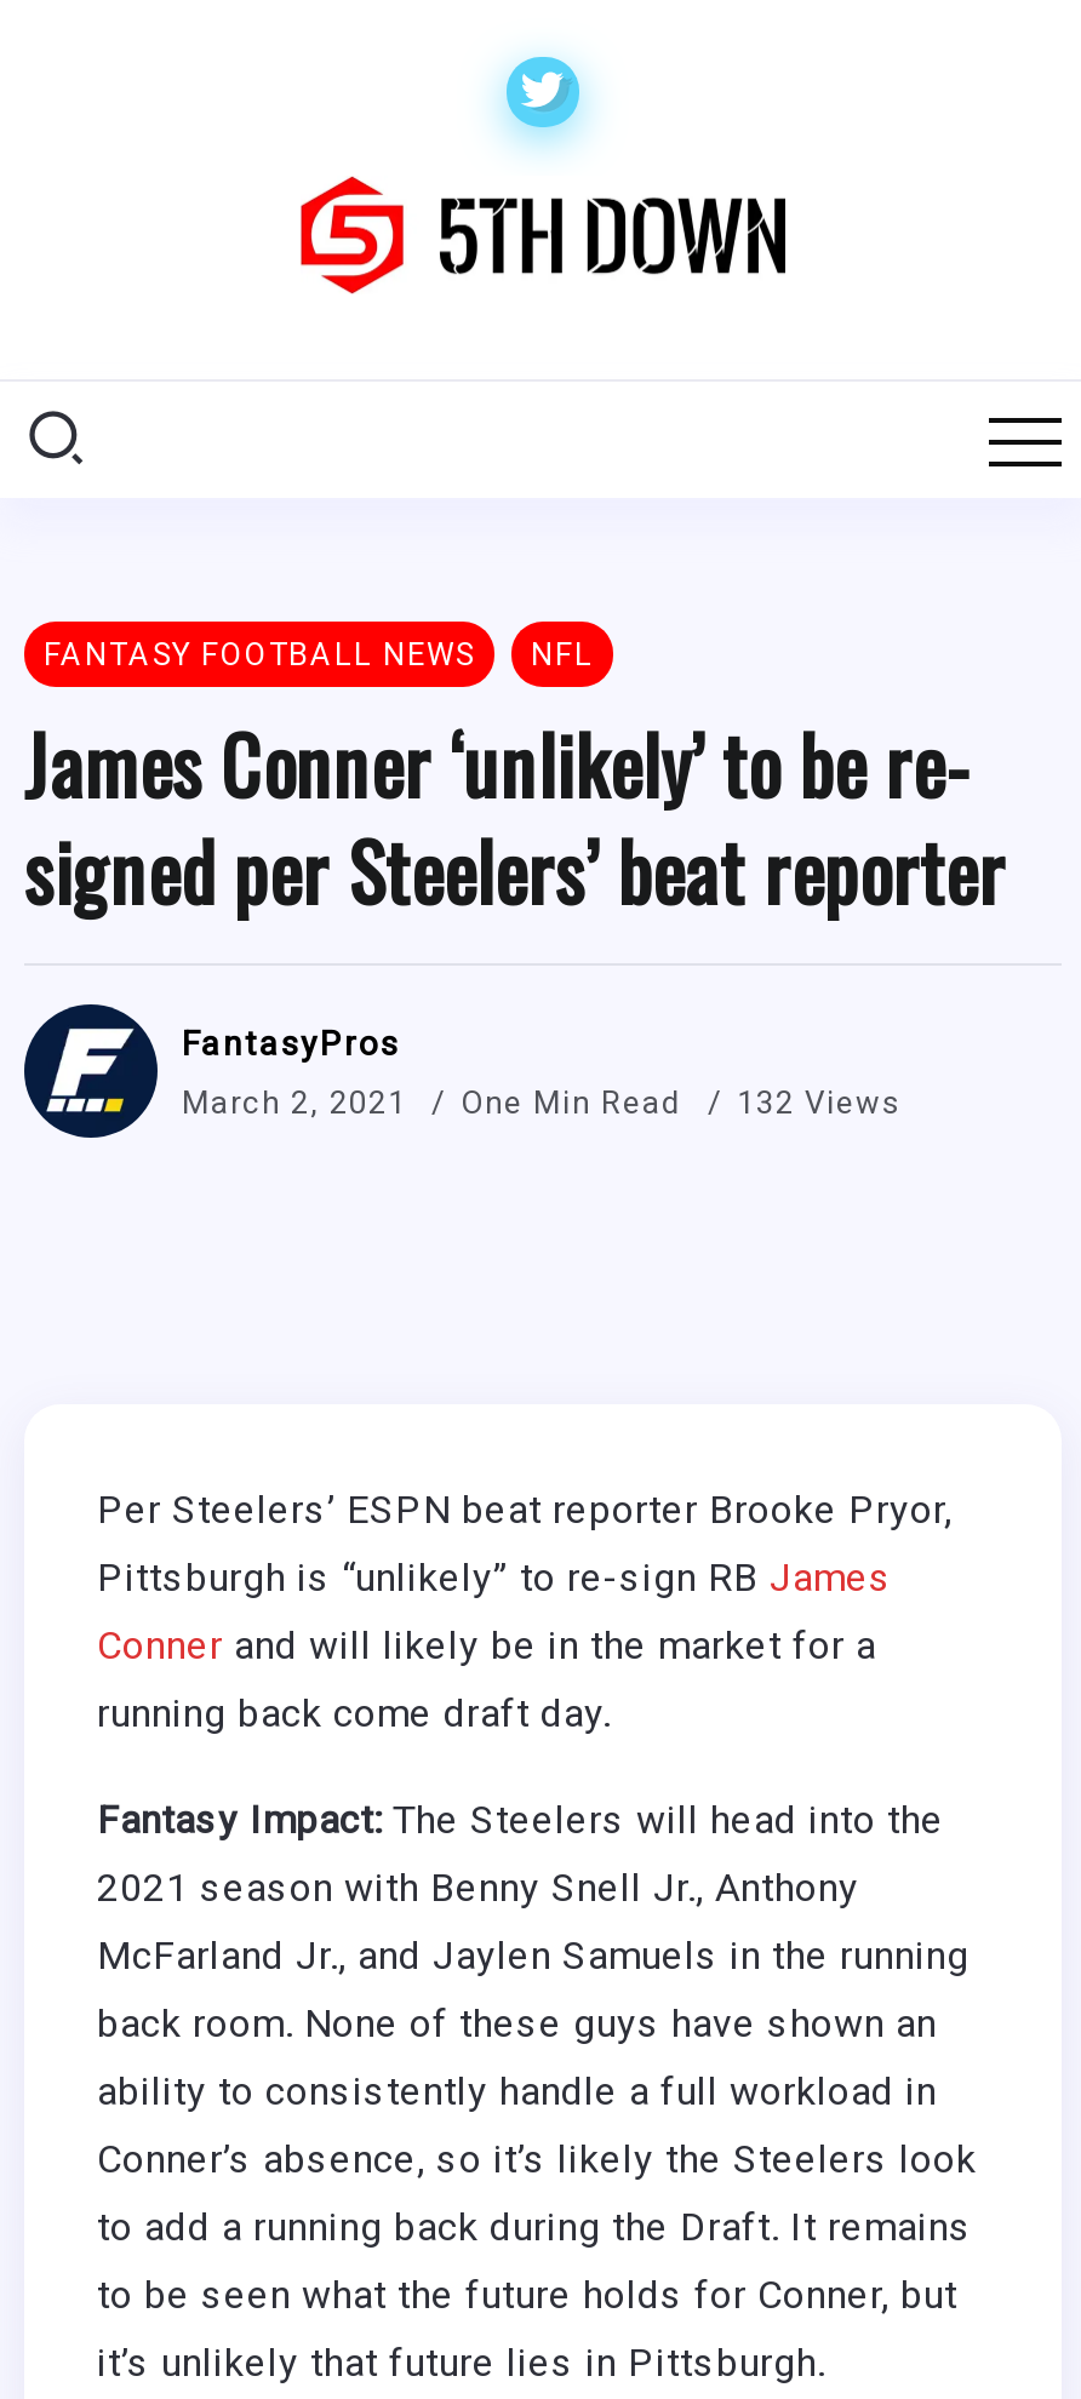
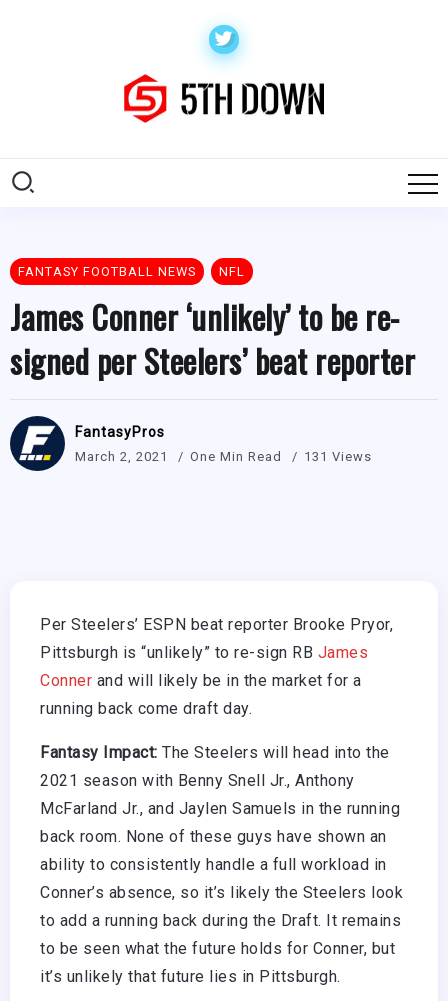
- March 2, 2021 One Min Read 132 Views
+ March 2, 2021 One Min Read 131 Views
